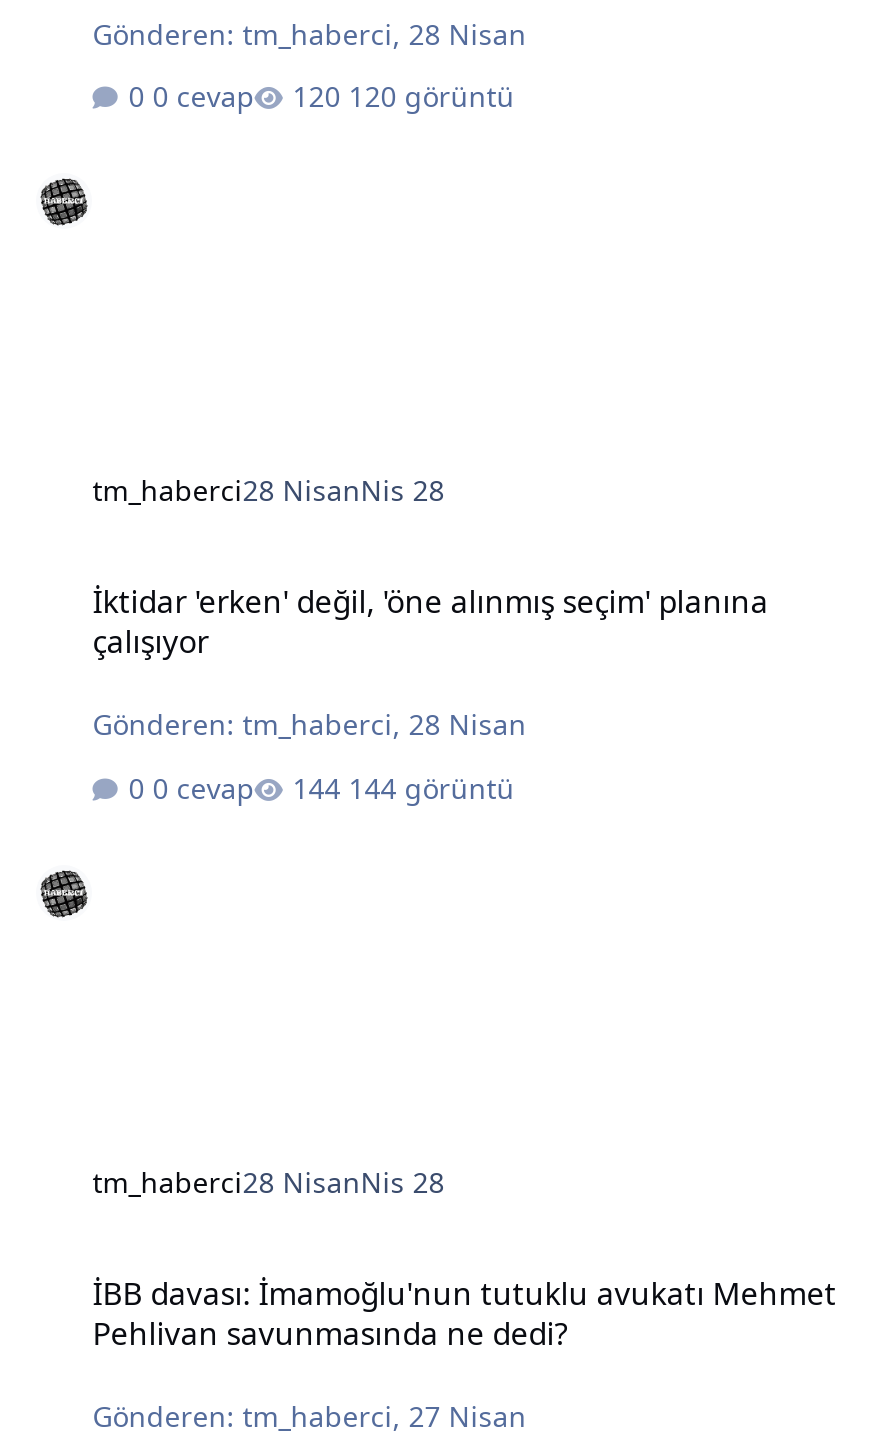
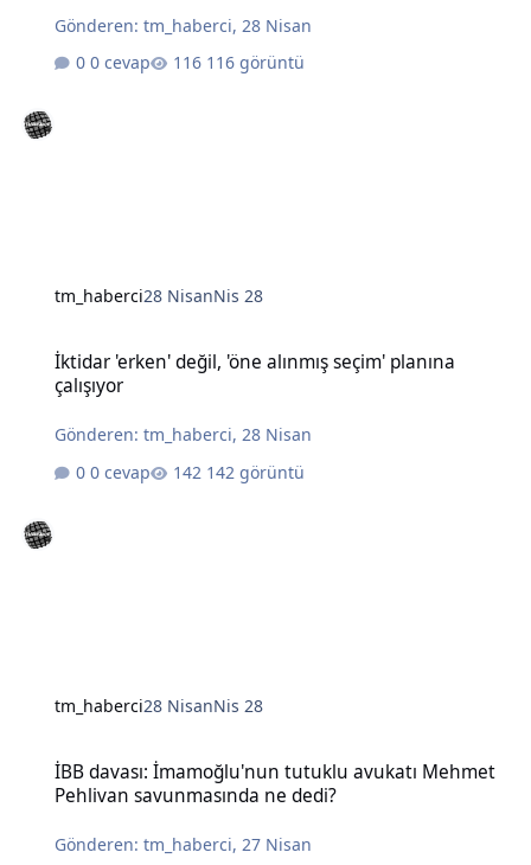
- 120 görüntü
+ 116 görüntü

- 144 görüntü
+ 142 görüntü
